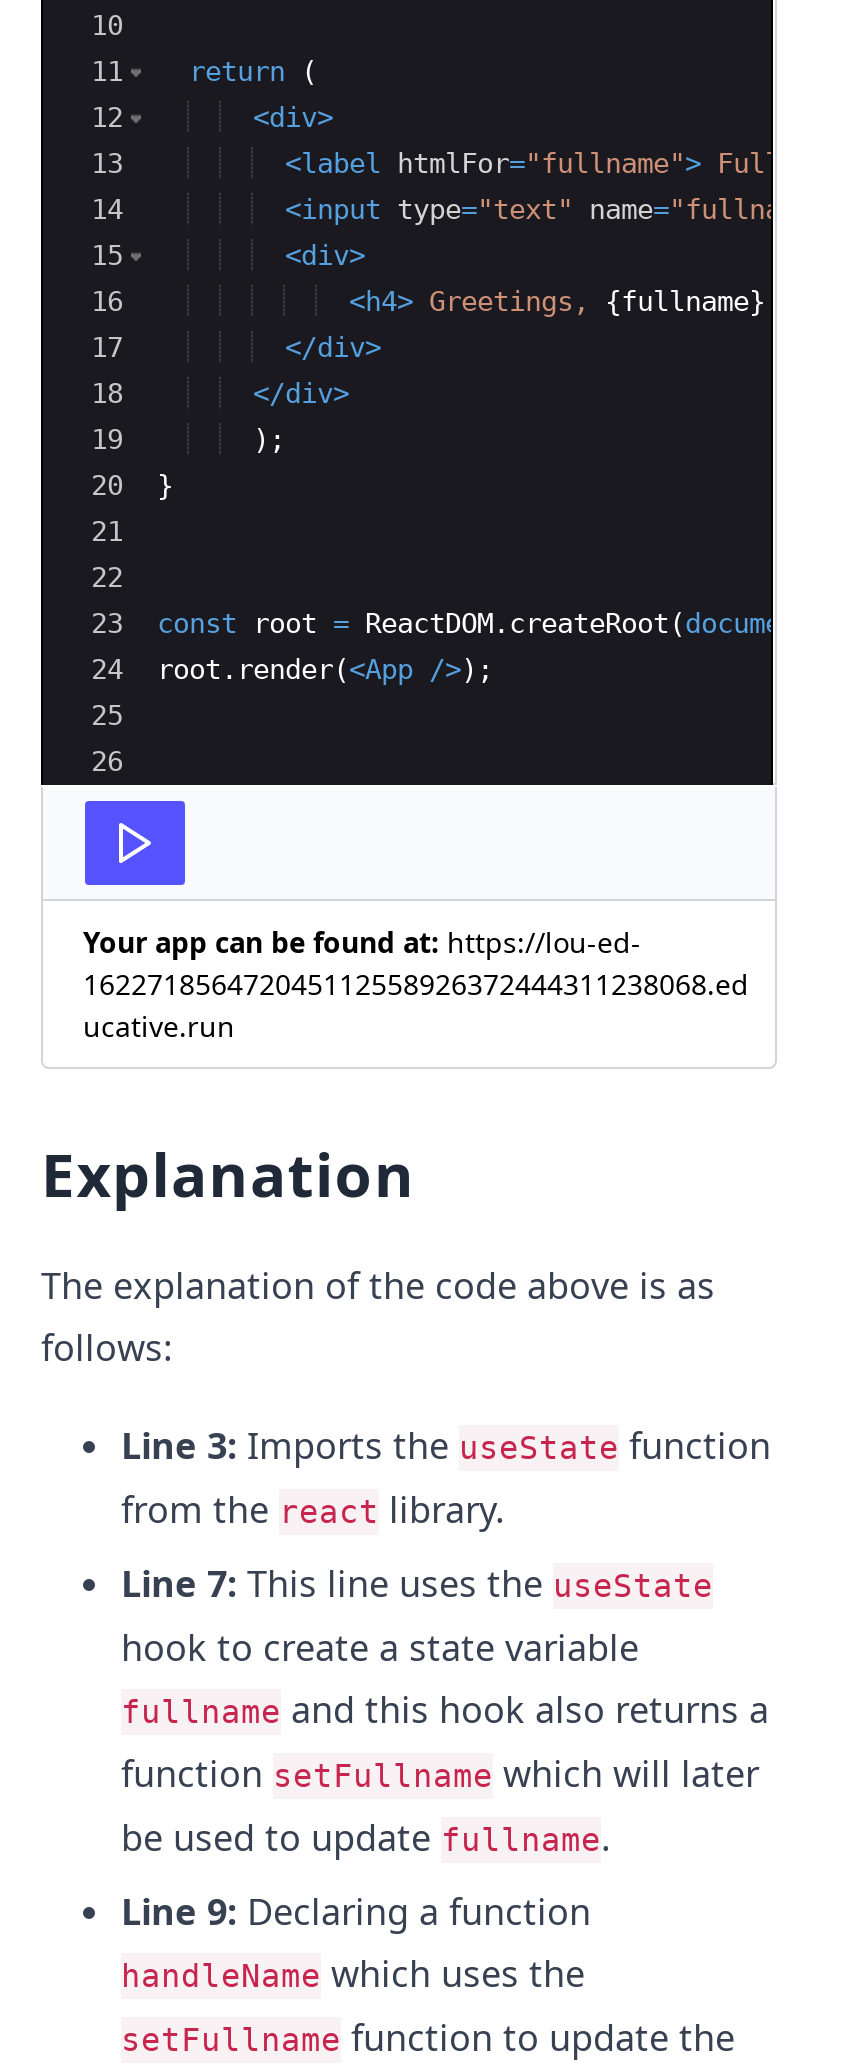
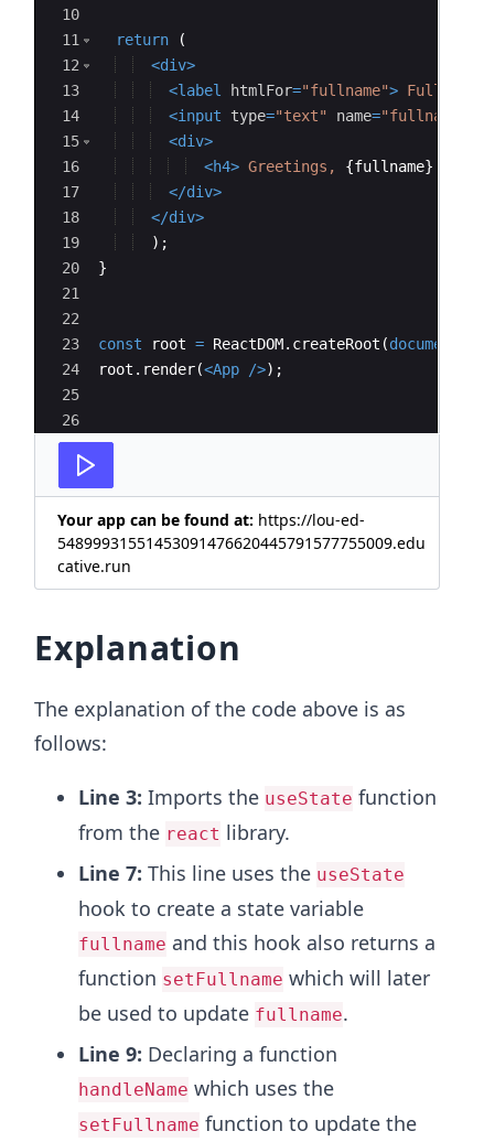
- 162271856472045112558926372444311238068.ed
- ucative.run
+ 54899931551453091476620445791577755009.edu
+ cative.run
